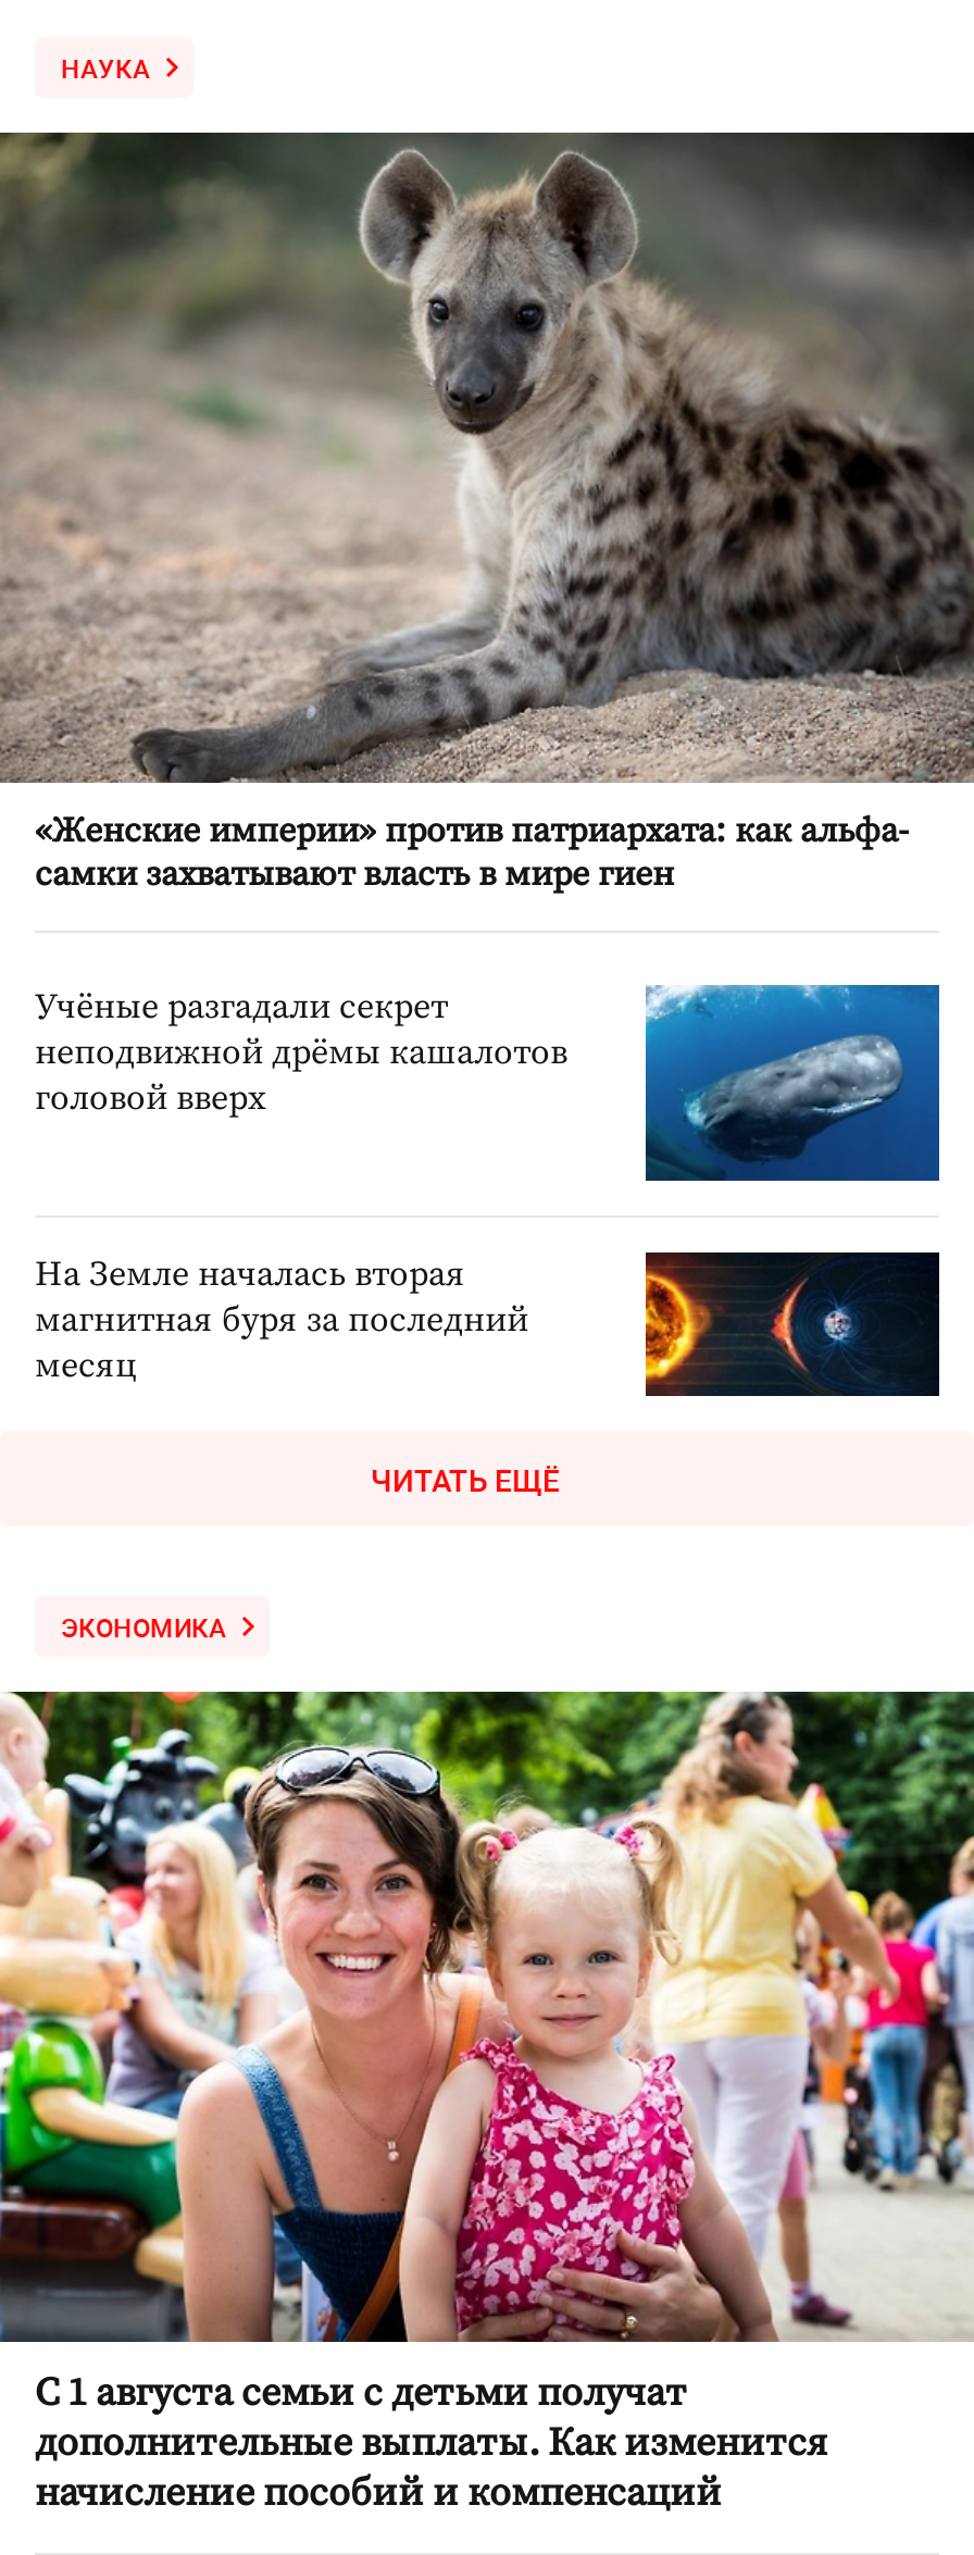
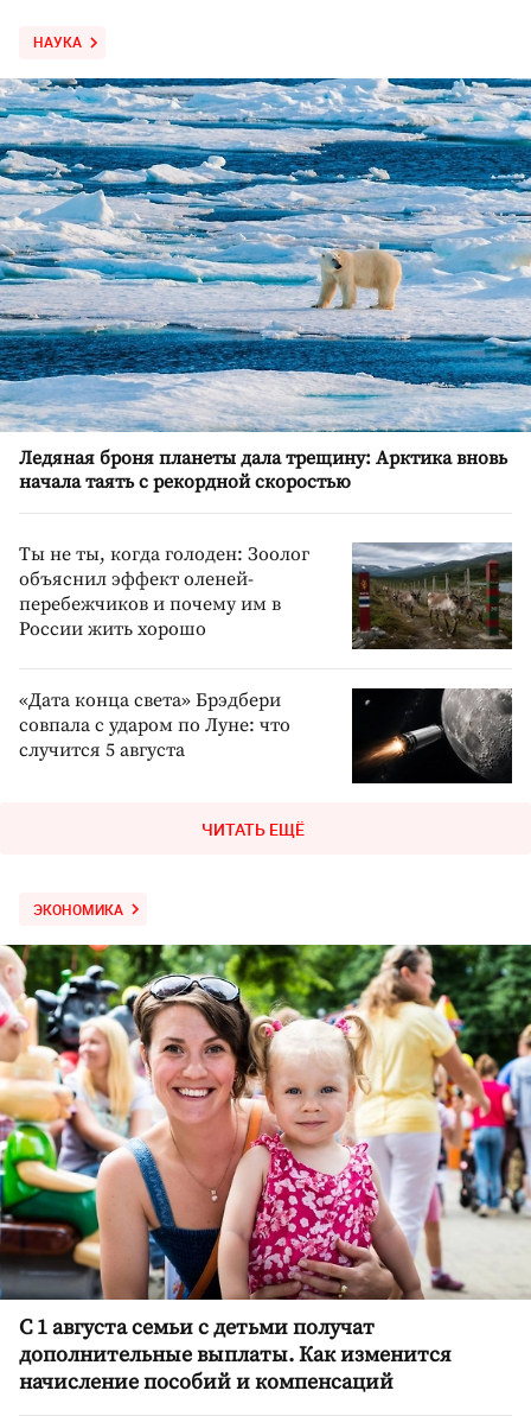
- [image]
- «Женские империи» против патриархата: как альфа-
- самки захватывают власть в мире гиен
+ [image]
+ Ледяная броня планеты дала трещину: Арктика вновь
+ начала таять с рекордной скоростью

- [image]
- Учёные разгадали секрет
- неподвижной дрёмы кашалотов
- головой вверх
+ [image]
+ Ты не ты, когда голоден: Зоолог
+ объяснил эффект оленей-
+ перебежчиков и почему им в
+ России жить хорошо

- На Земле началась вторая
- магнитная буря за последний
- месяц
+ «Дата конца света» Брэдбери
+ совпала с ударом по Луне: что
+ случится 5 августа

- [image]
+ [image]
